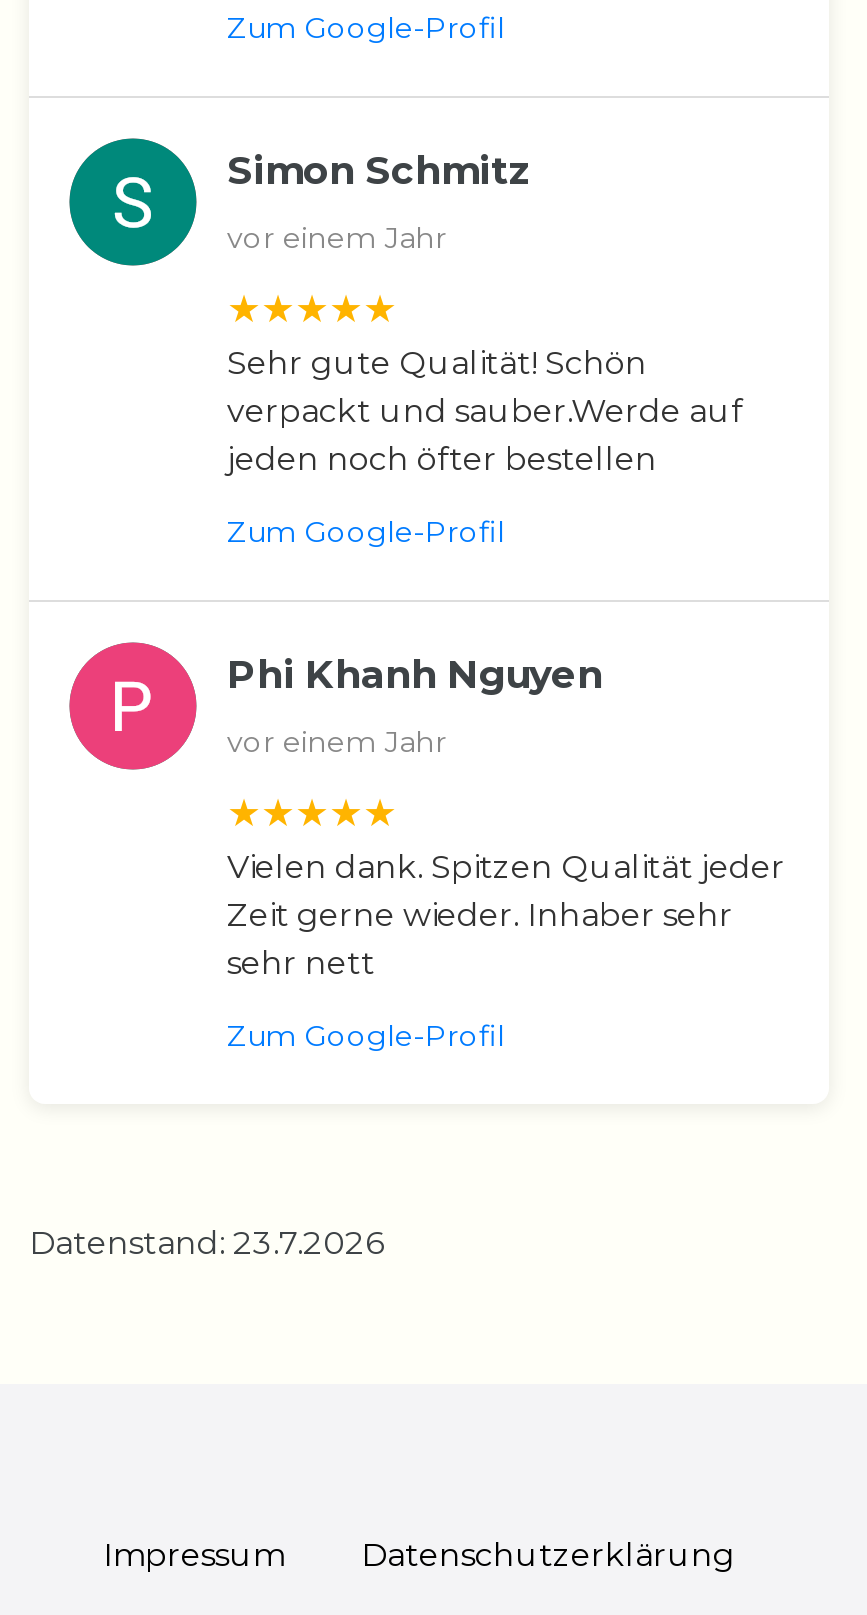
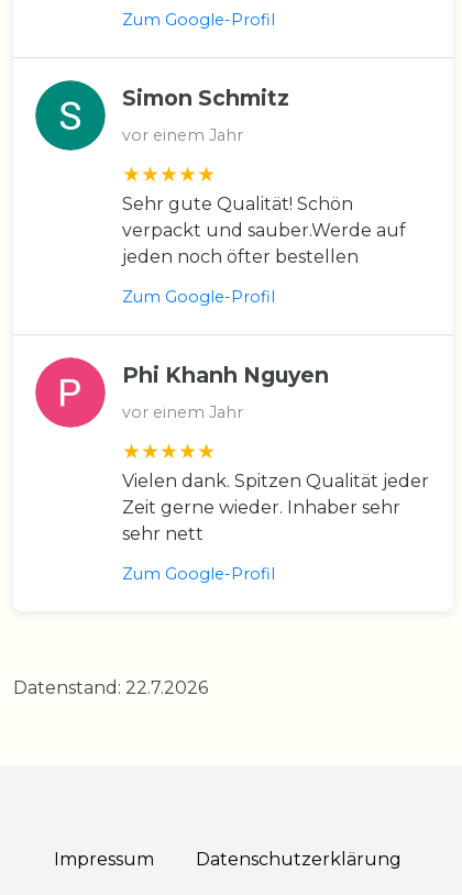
- Datenstand: 23.7.2026
+ Datenstand: 22.7.2026
